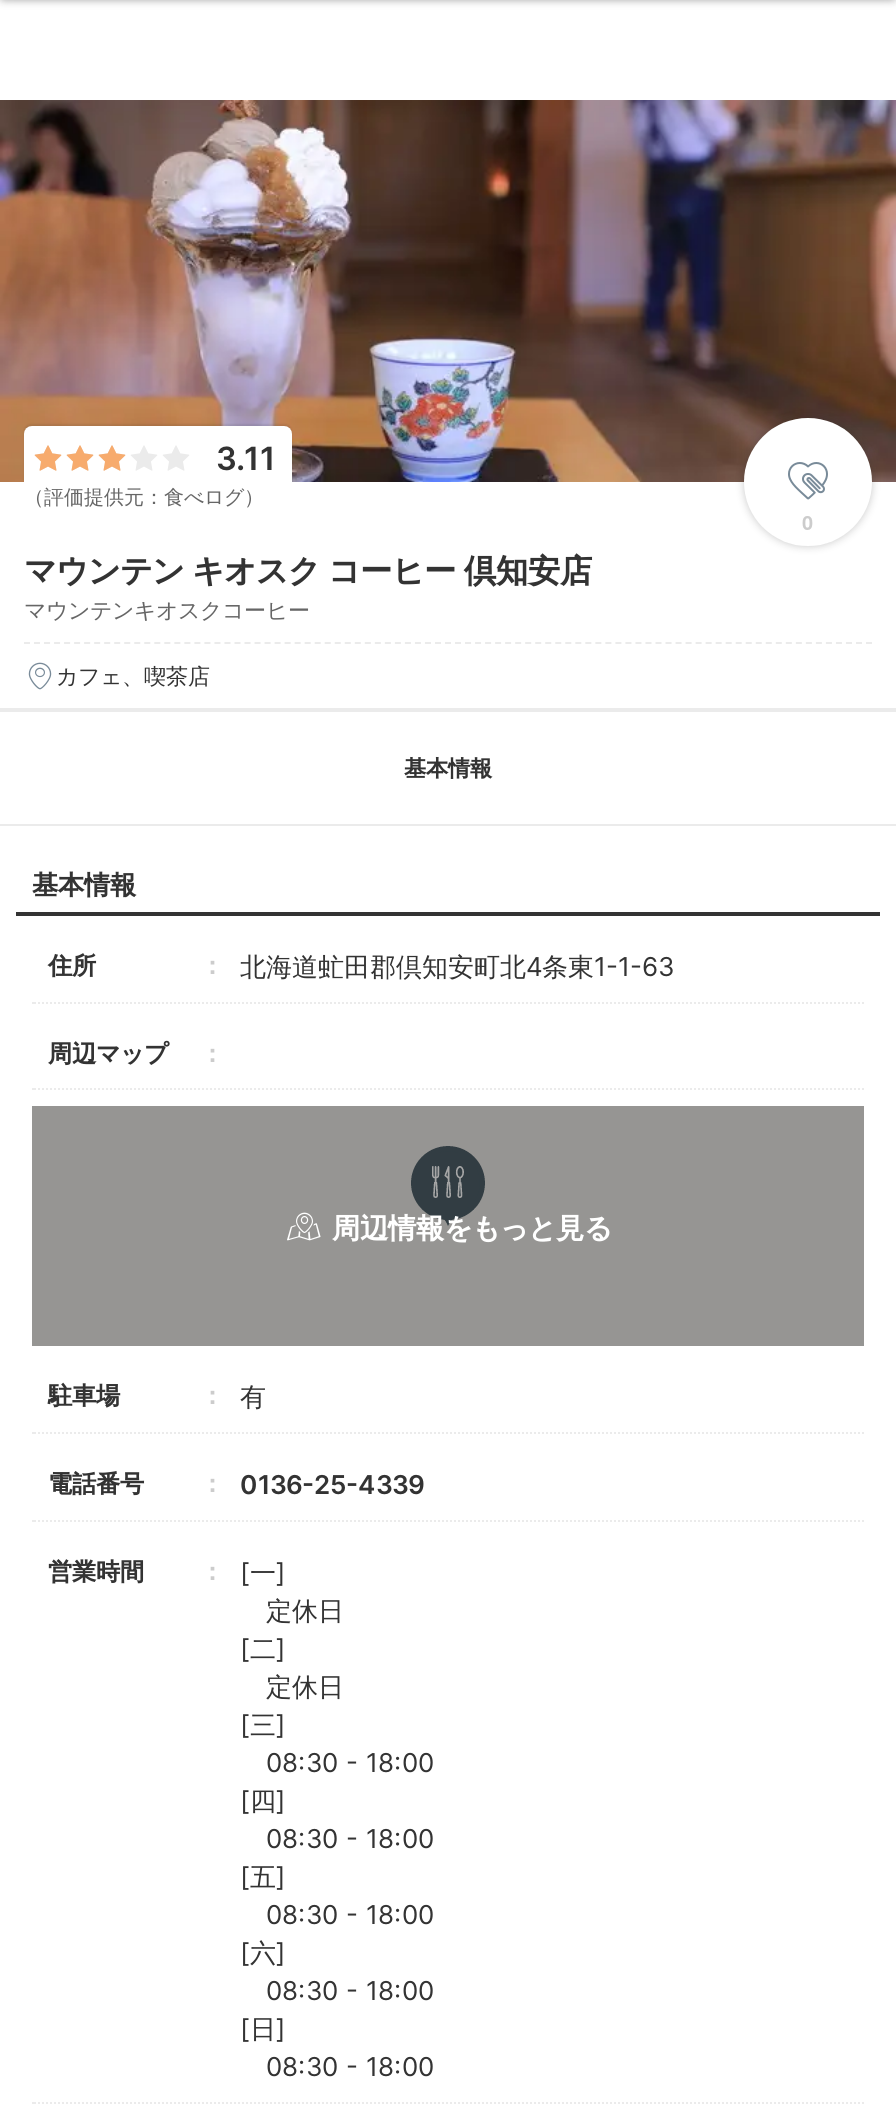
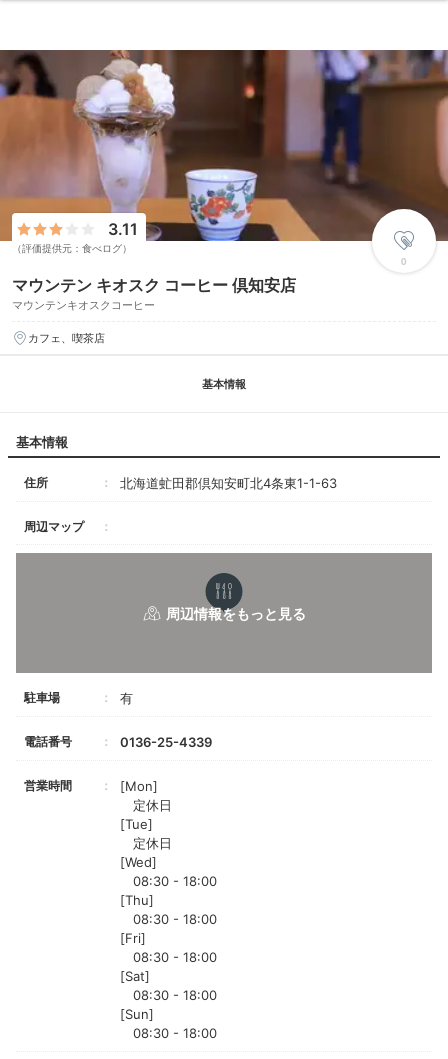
- [一]
+ [Mon]

- [二]
+ [Tue]

- [三]
+ [Wed]

- [四]
+ [Thu]

- [五]
+ [Fri]

- [六]
+ [Sat]

- [日]
+ [Sun]
